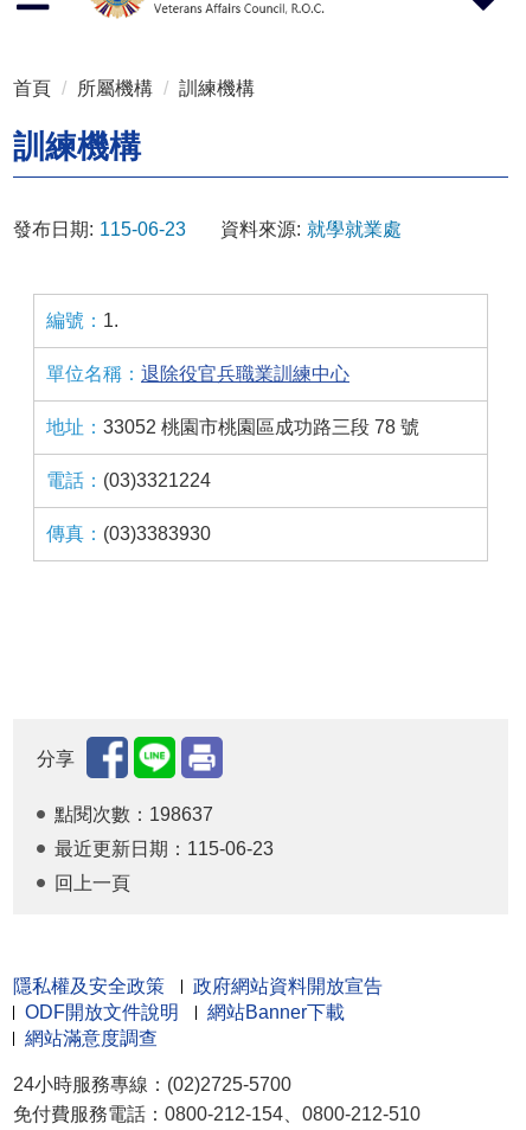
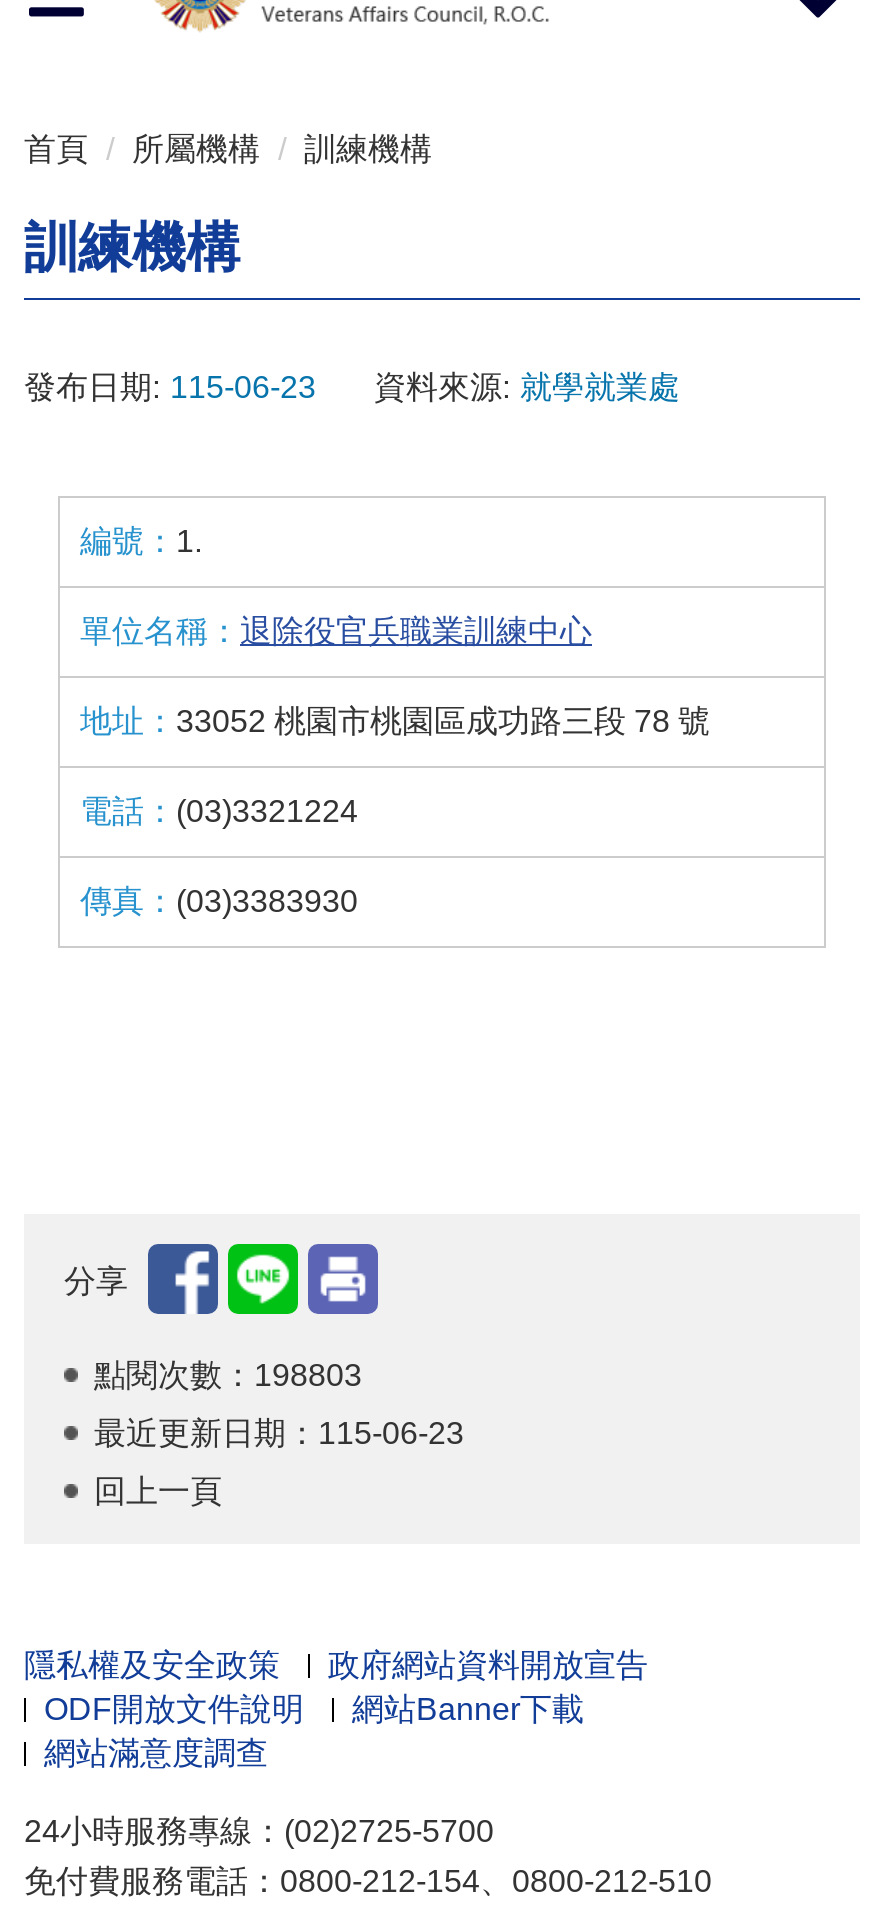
- 點閱次數：198637
+ 點閱次數：198803
